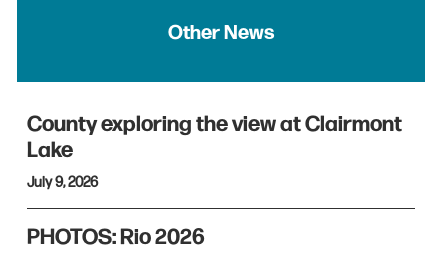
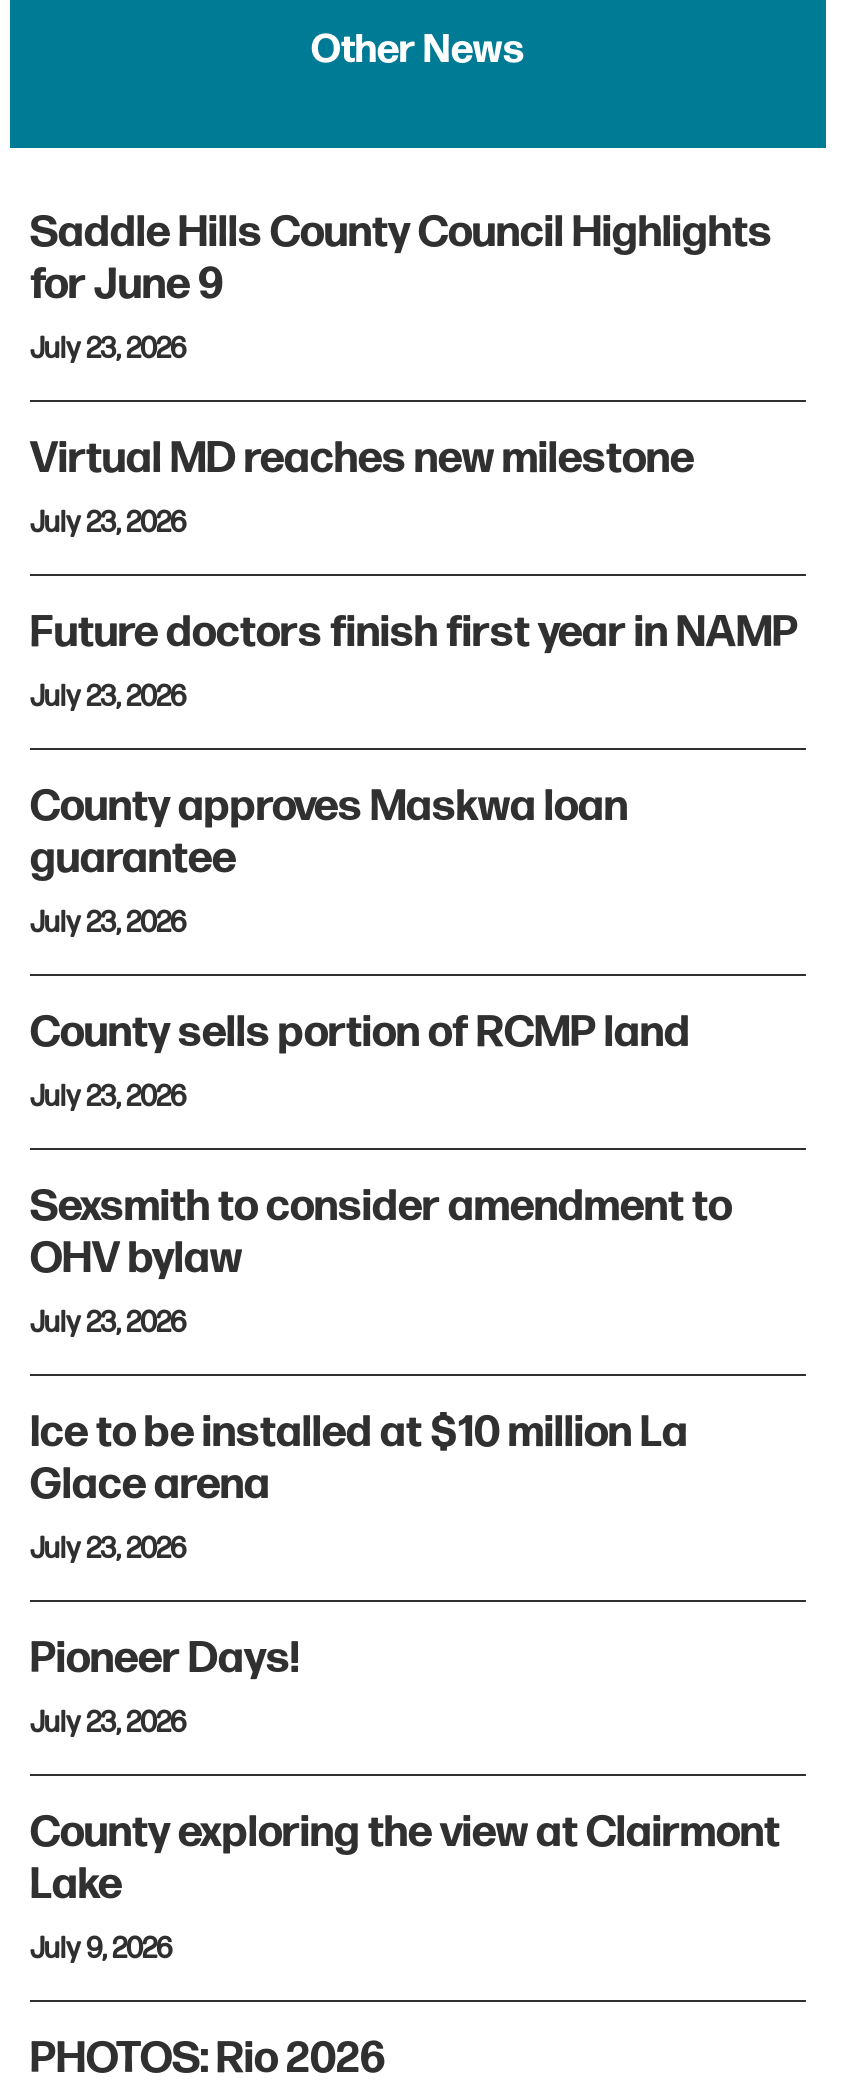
+ Saddle Hills County Council Highlights
+ for June 9
+ July 23, 2026
+ Virtual MD reaches new milestone
+ July 23, 2026
+ Future doctors finish first year in NAMP
+ July 23, 2026
+ County approves Maskwa loan
+ guarantee
+ July 23, 2026
+ County sells portion of RCMP land
+ July 23, 2026
+ Sexsmith to consider amendment to
+ OHV bylaw
+ July 23, 2026
+ Ice to be installed at $10 million La
+ Glace arena
+ July 23, 2026
+ Pioneer Days!
+ July 23, 2026
